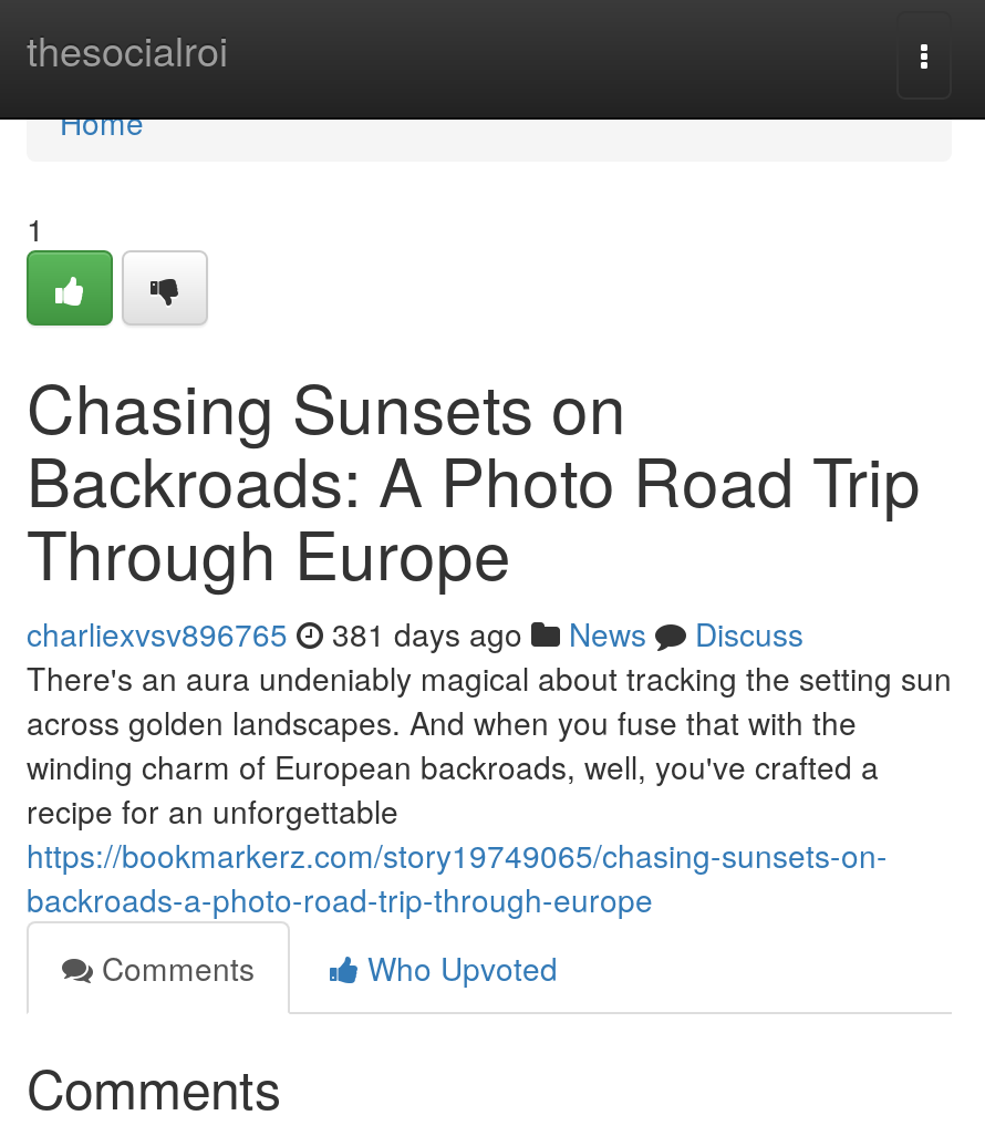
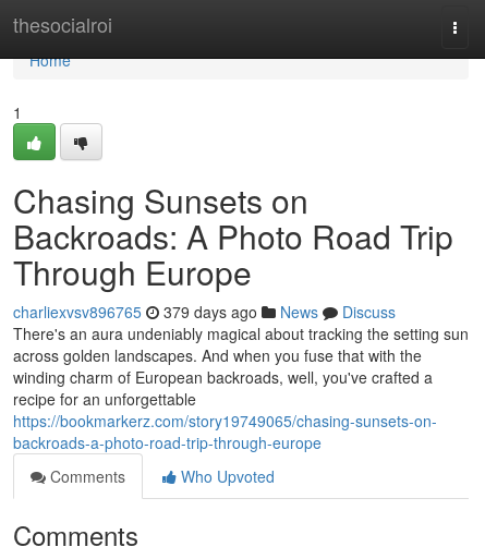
- charliexvsv896765 381 days ago News Discuss
+ charliexvsv896765 379 days ago News Discuss
